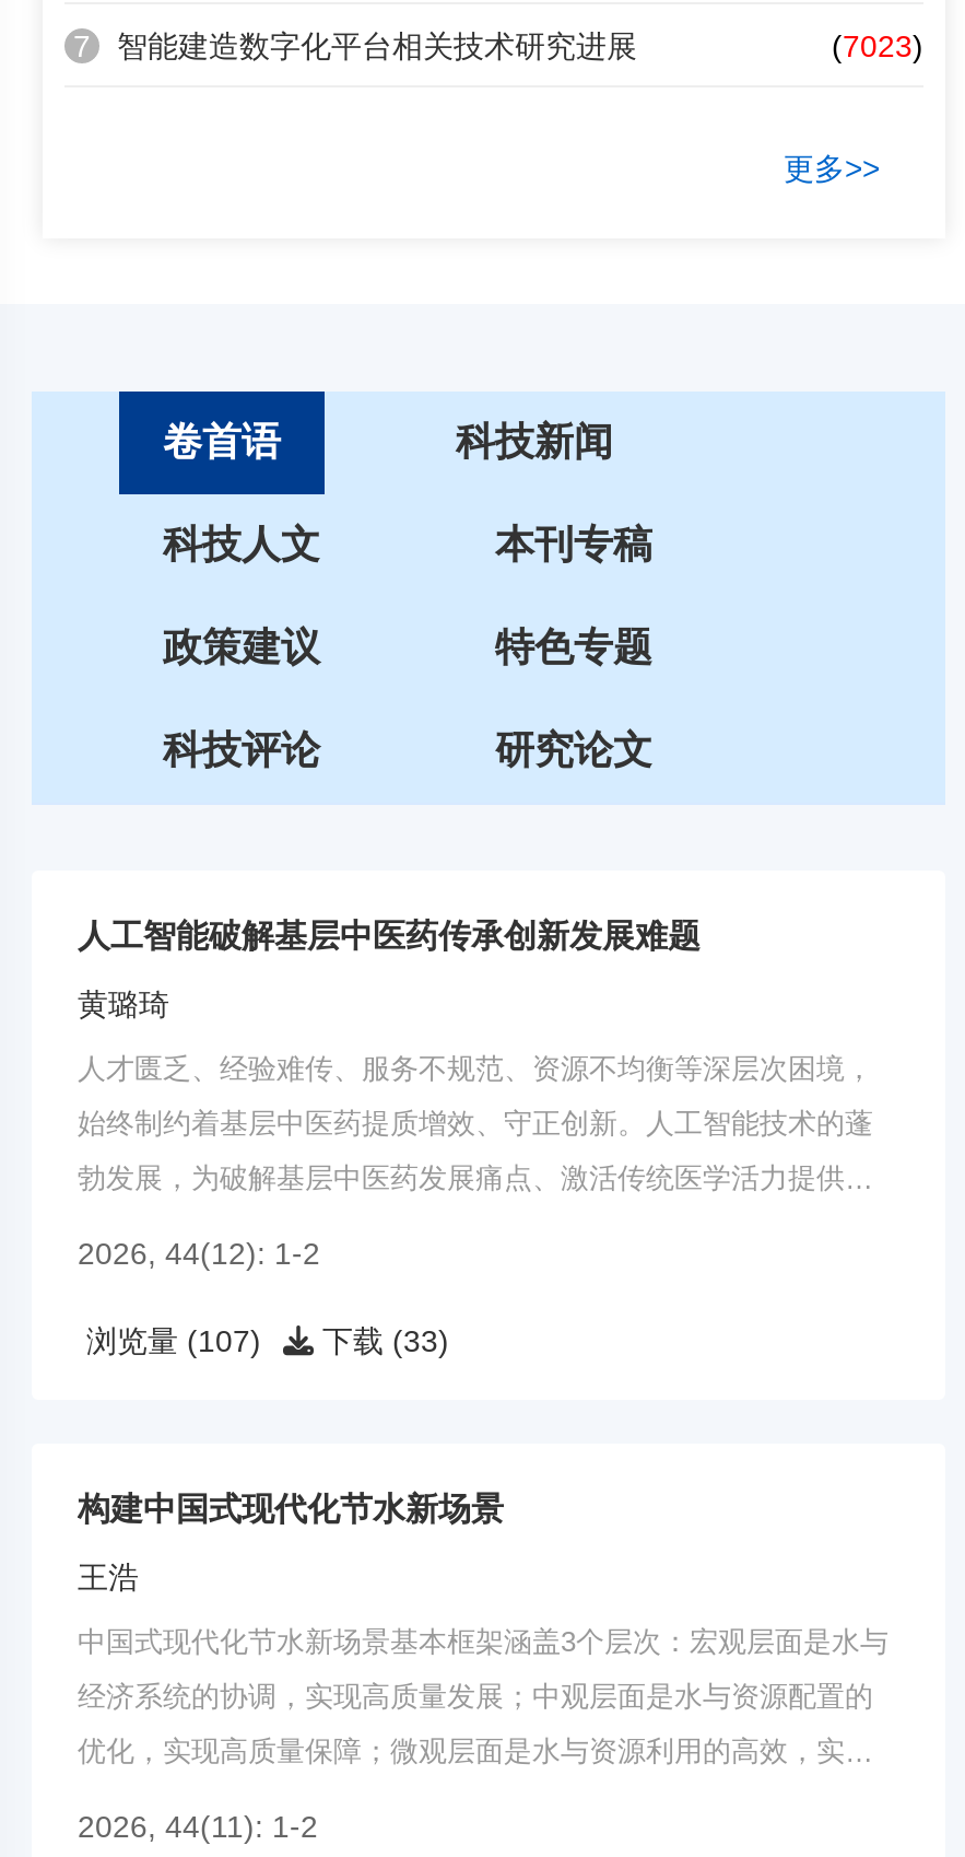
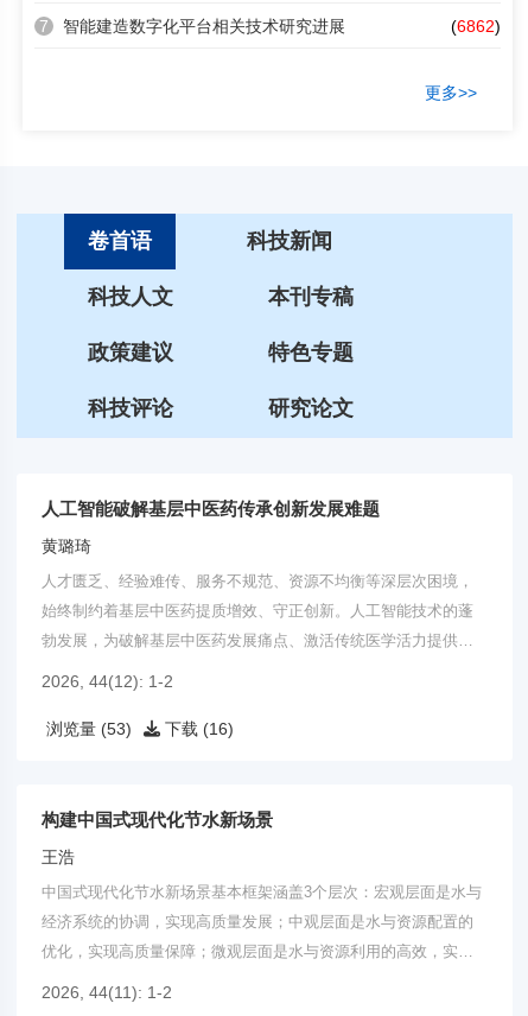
- (7023)
+ (6862)

- 浏览量 (107)
+ 浏览量 (53)

- 下载 (33)
+ 下载 (16)
